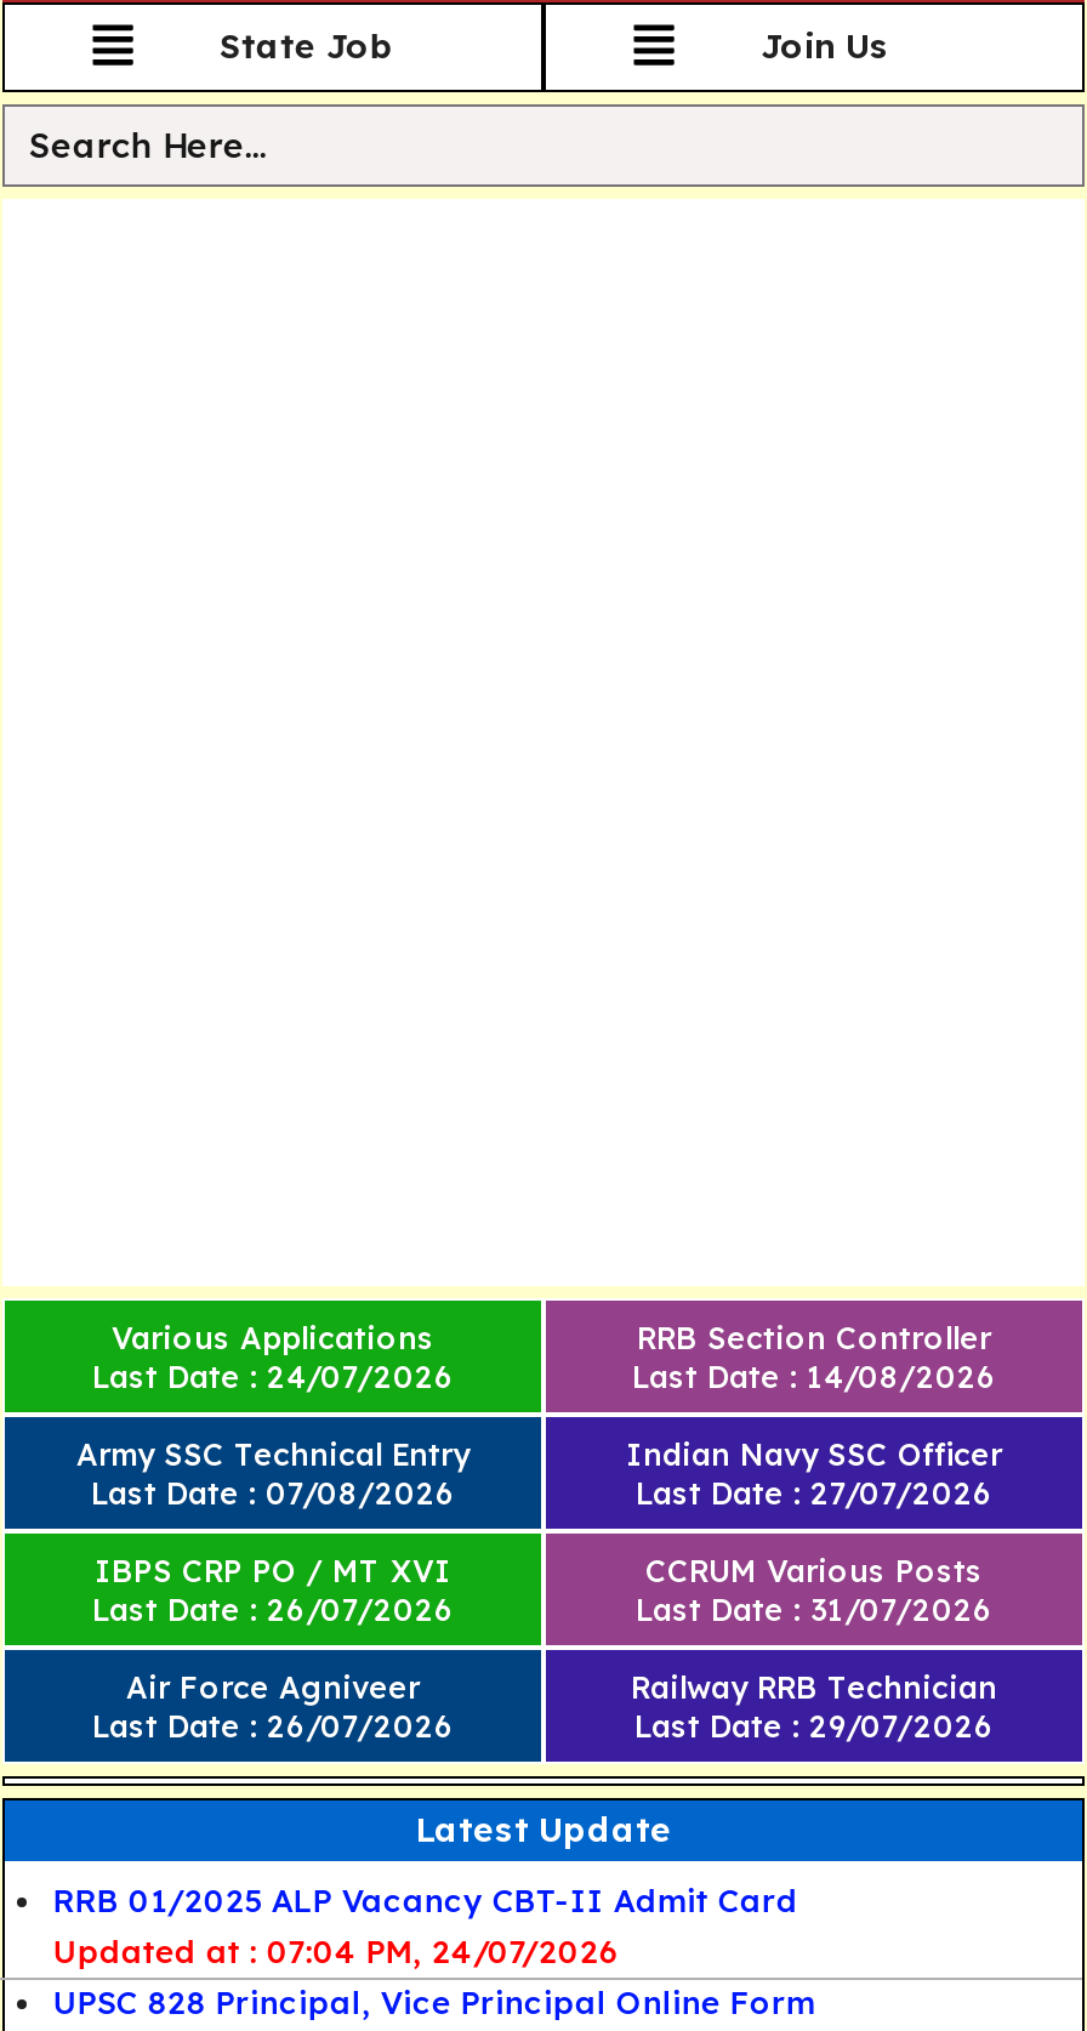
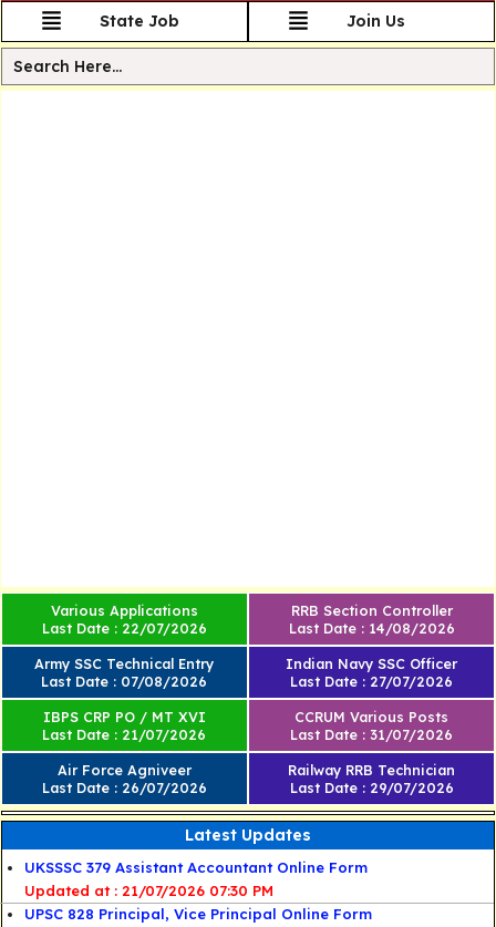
- Last Date : 24/07/2026
+ Last Date : 22/07/2026

- Last Date : 26/07/2026
+ Last Date : 21/07/2026

- Latest Update
+ Latest Updates

- RRB 01/2025 ALP Vacancy CBT-II Admit Card
- 07:04 PM, 24/07/2026
+ UKSSSC 379 Assistant Accountant Online Form
+ 21/07/2026 07:30 PM
